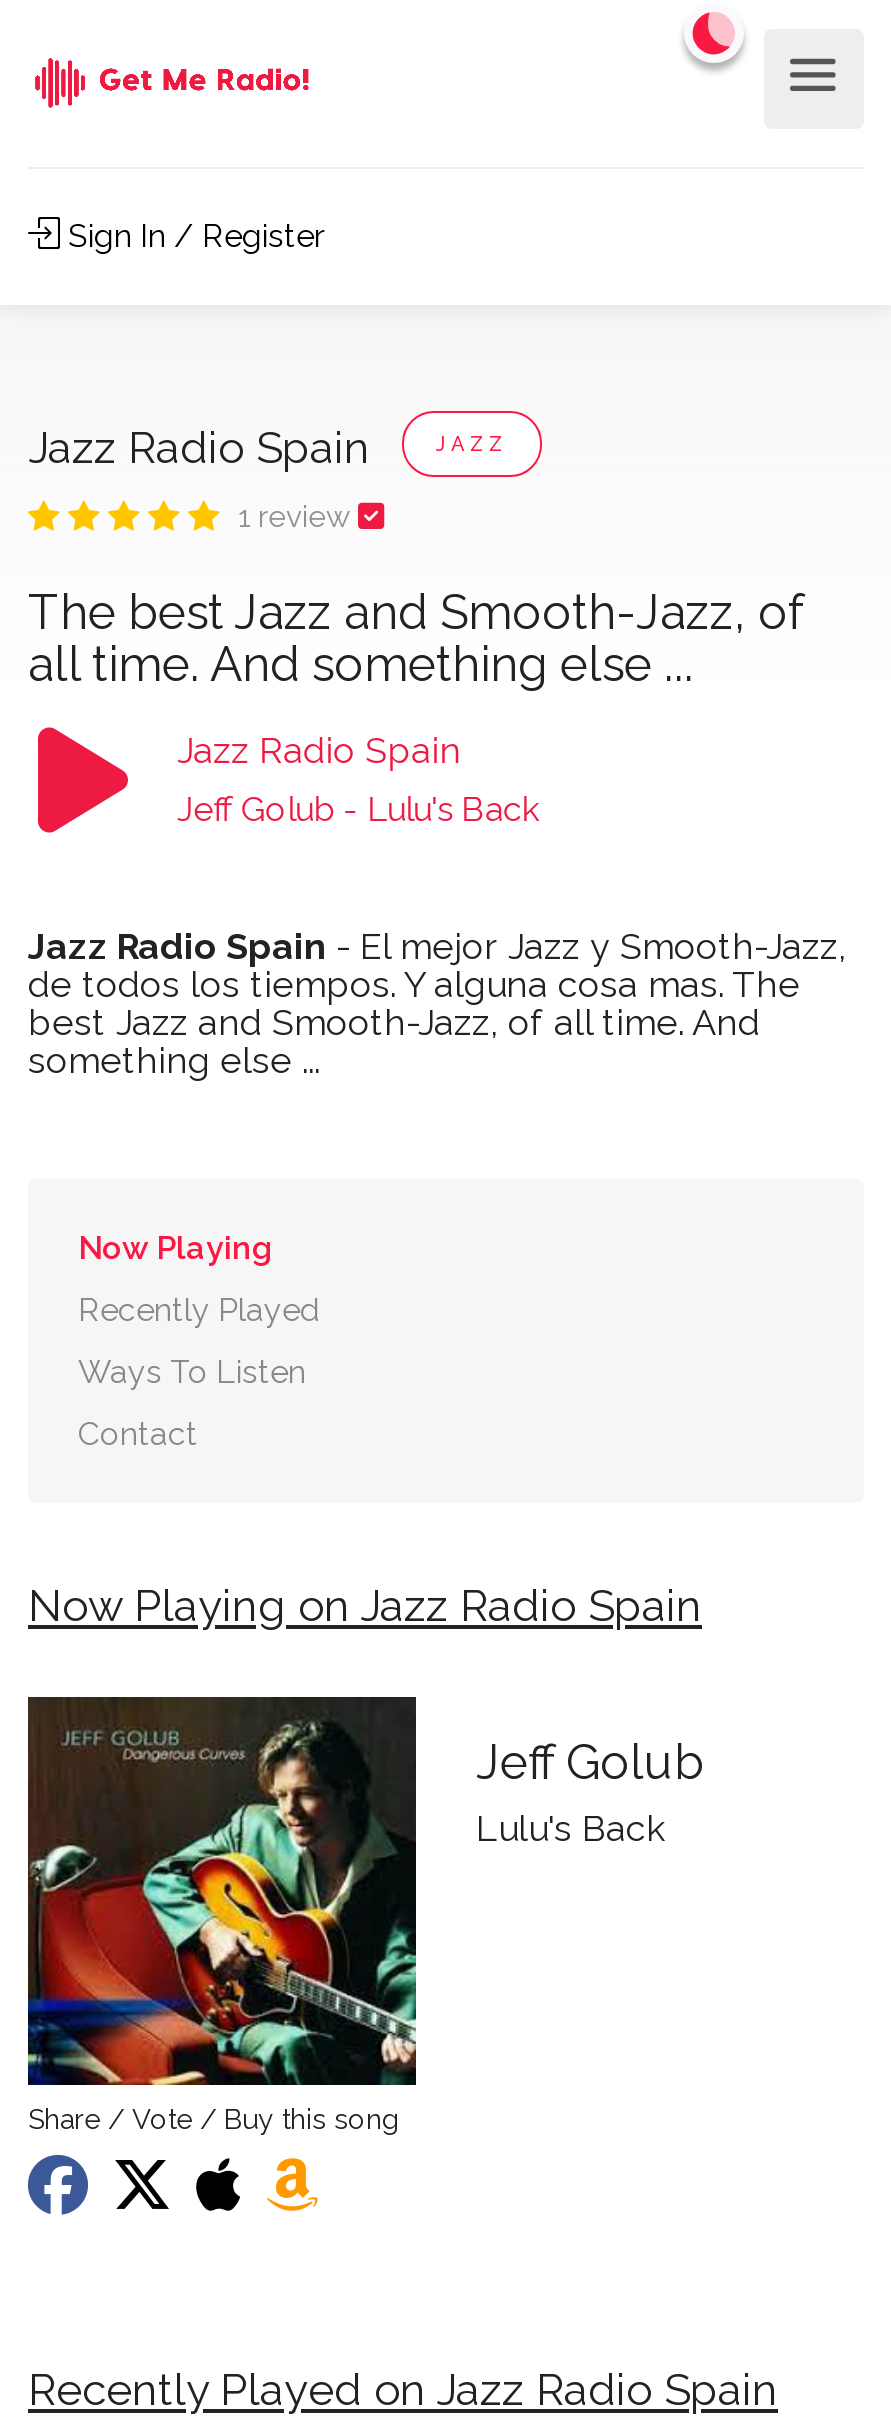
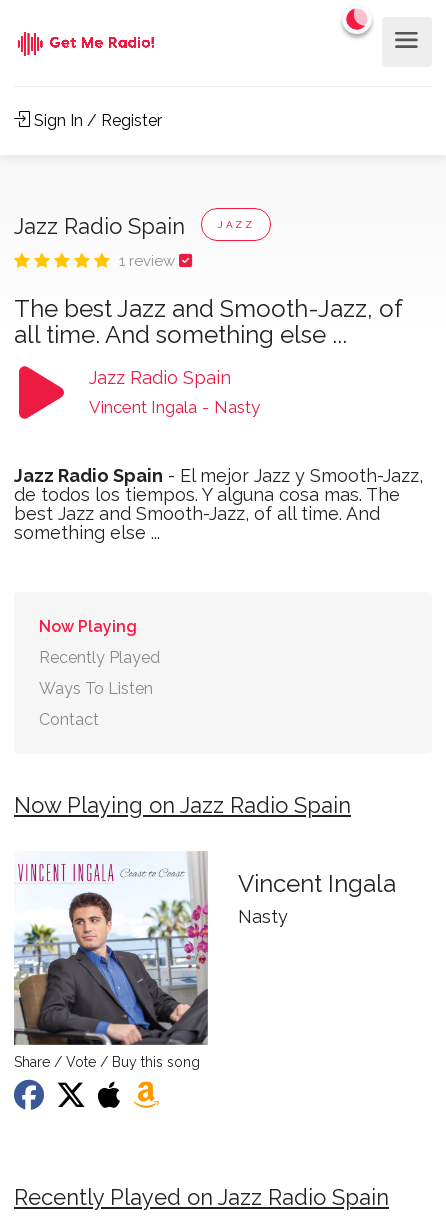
- Jeff Golub - Lulu's Back
+ Vincent Ingala - Nasty

- [image]
- Jeff Golub
- Lulu's Back
+ [image]
+ Vincent Ingala
+ Nasty
